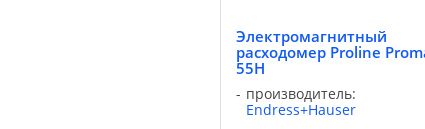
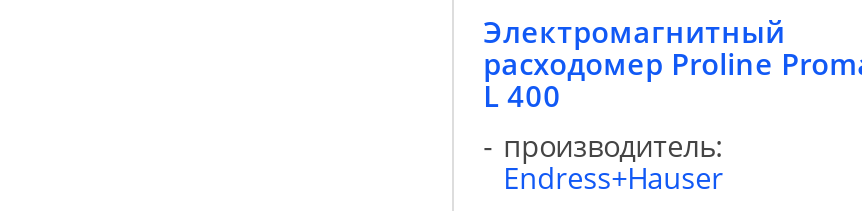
- 55H
+ L 400
